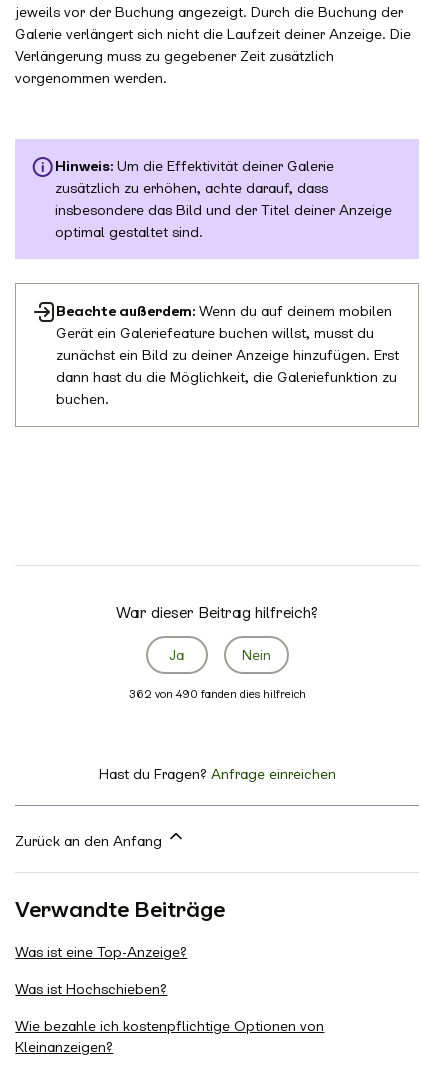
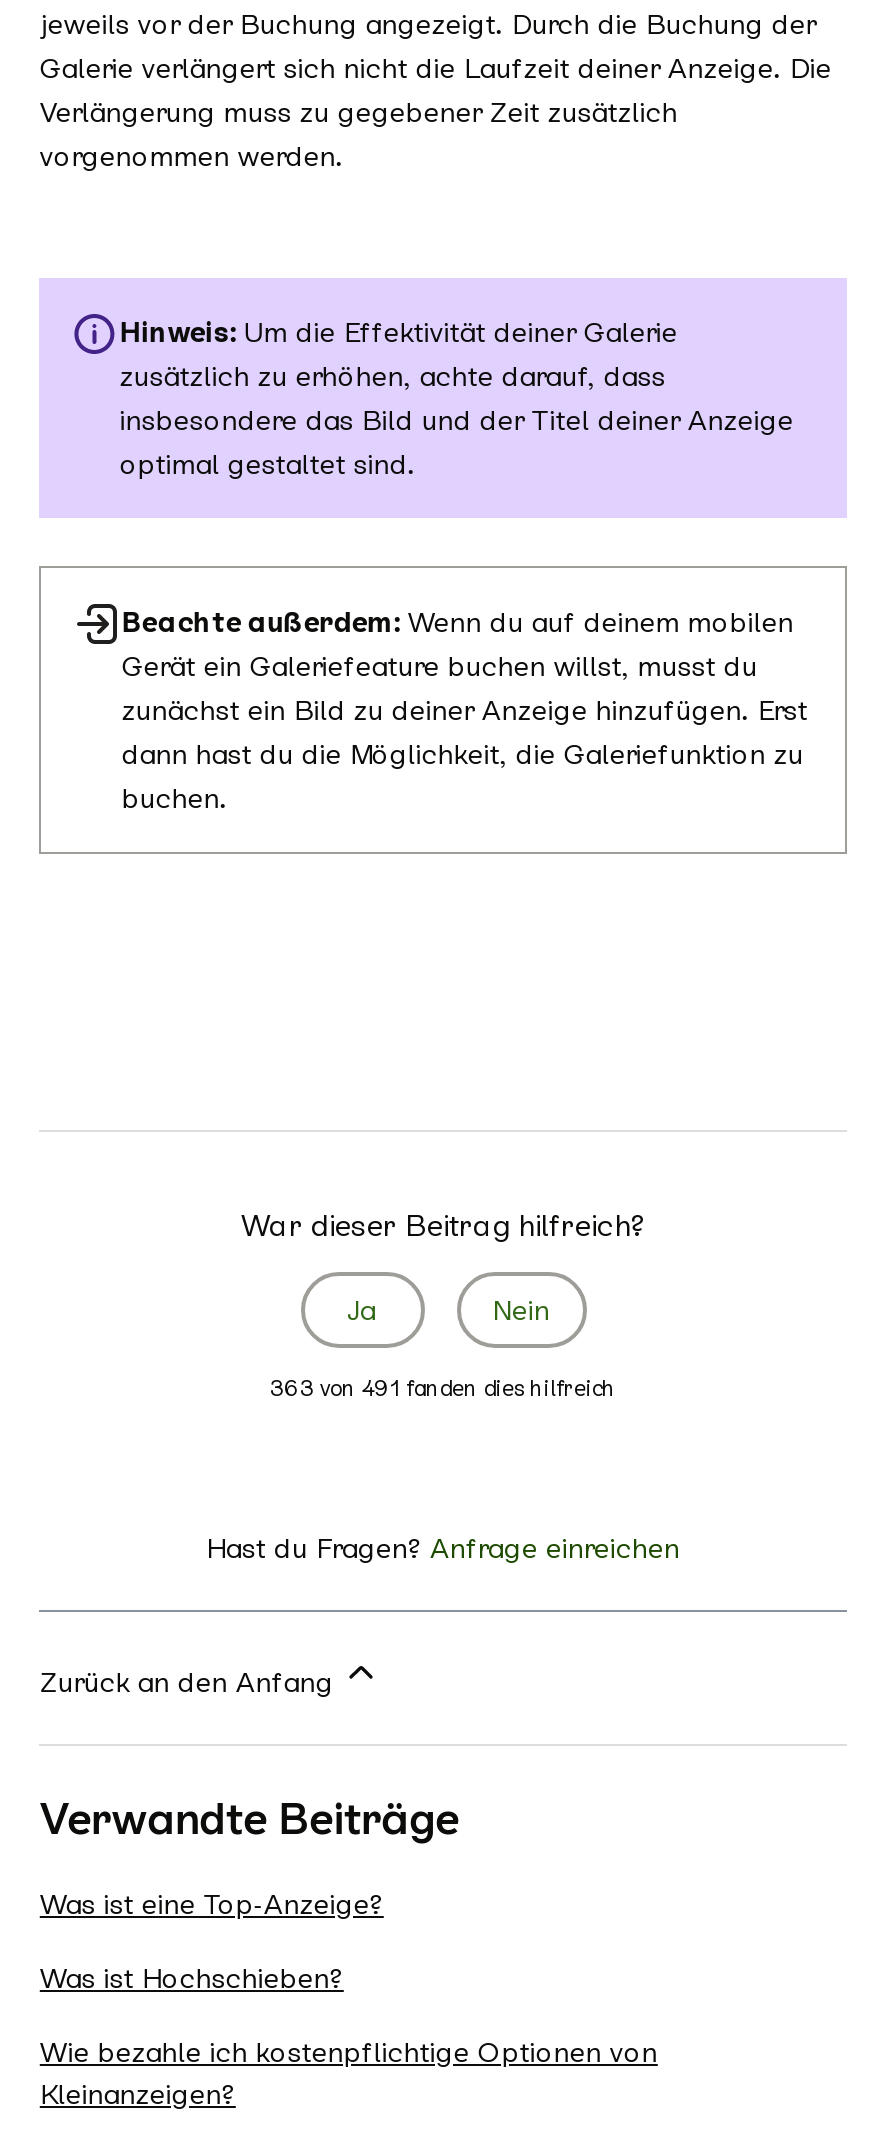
- 362 von 490 fanden dies hilfreich
+ 363 von 491 fanden dies hilfreich
